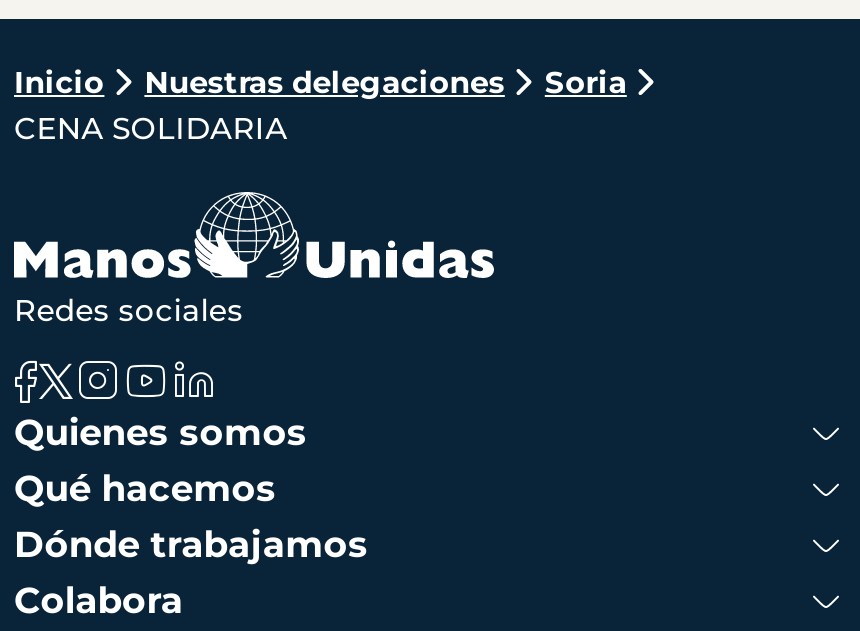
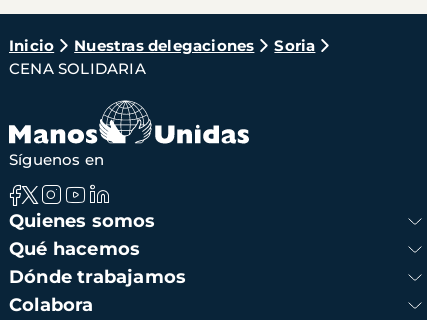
- Redes sociales
+ Síguenos en
